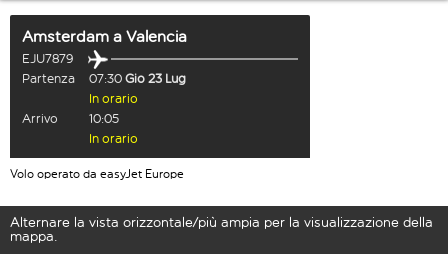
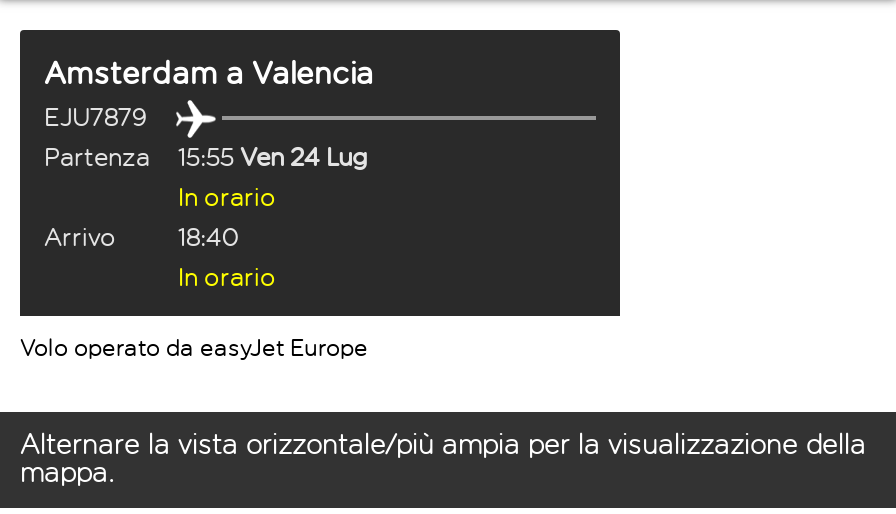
- Partenza 07:30 Gio 23 Lug
+ Partenza 15:55 Ven 24 Lug

- 10:05
+ 18:40
